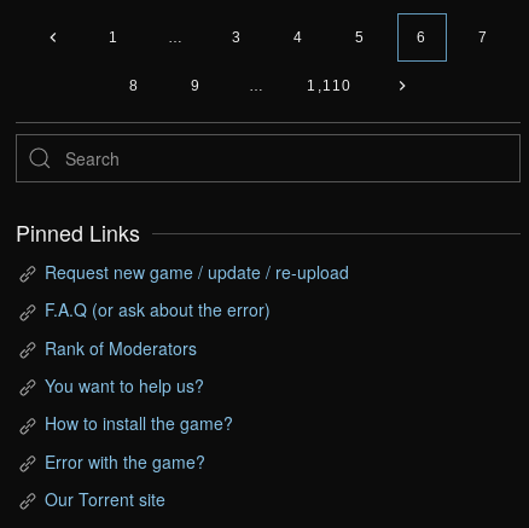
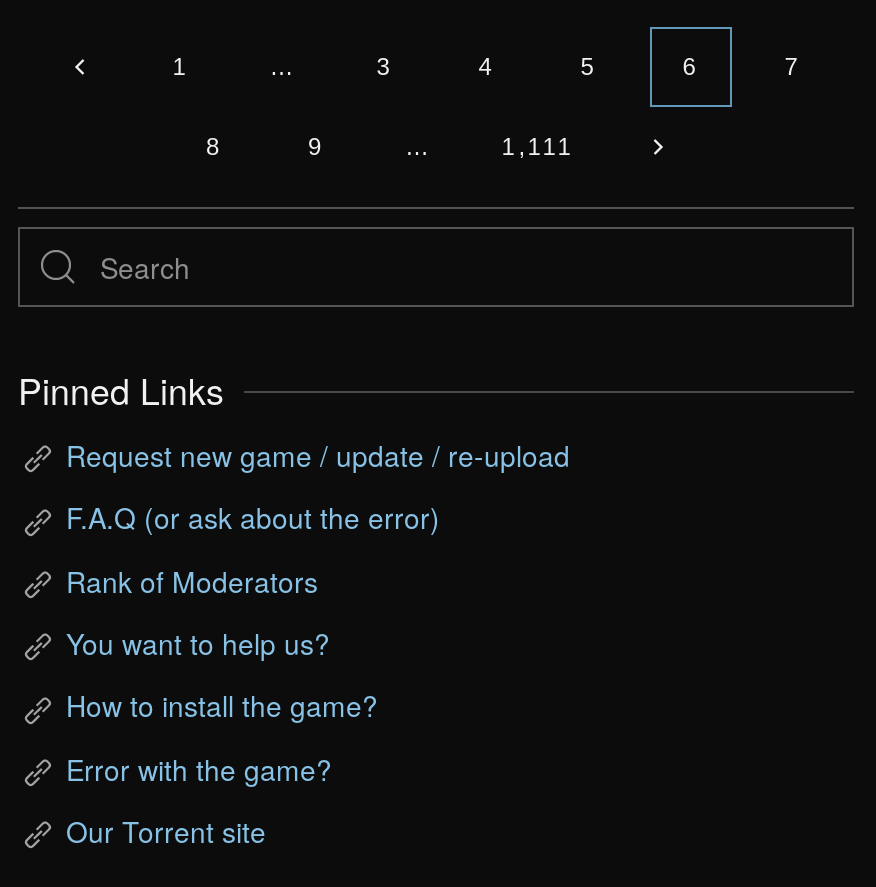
- 1,110
+ 1,111
